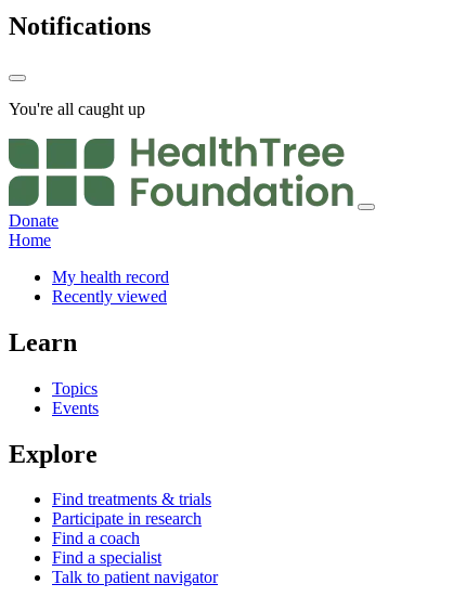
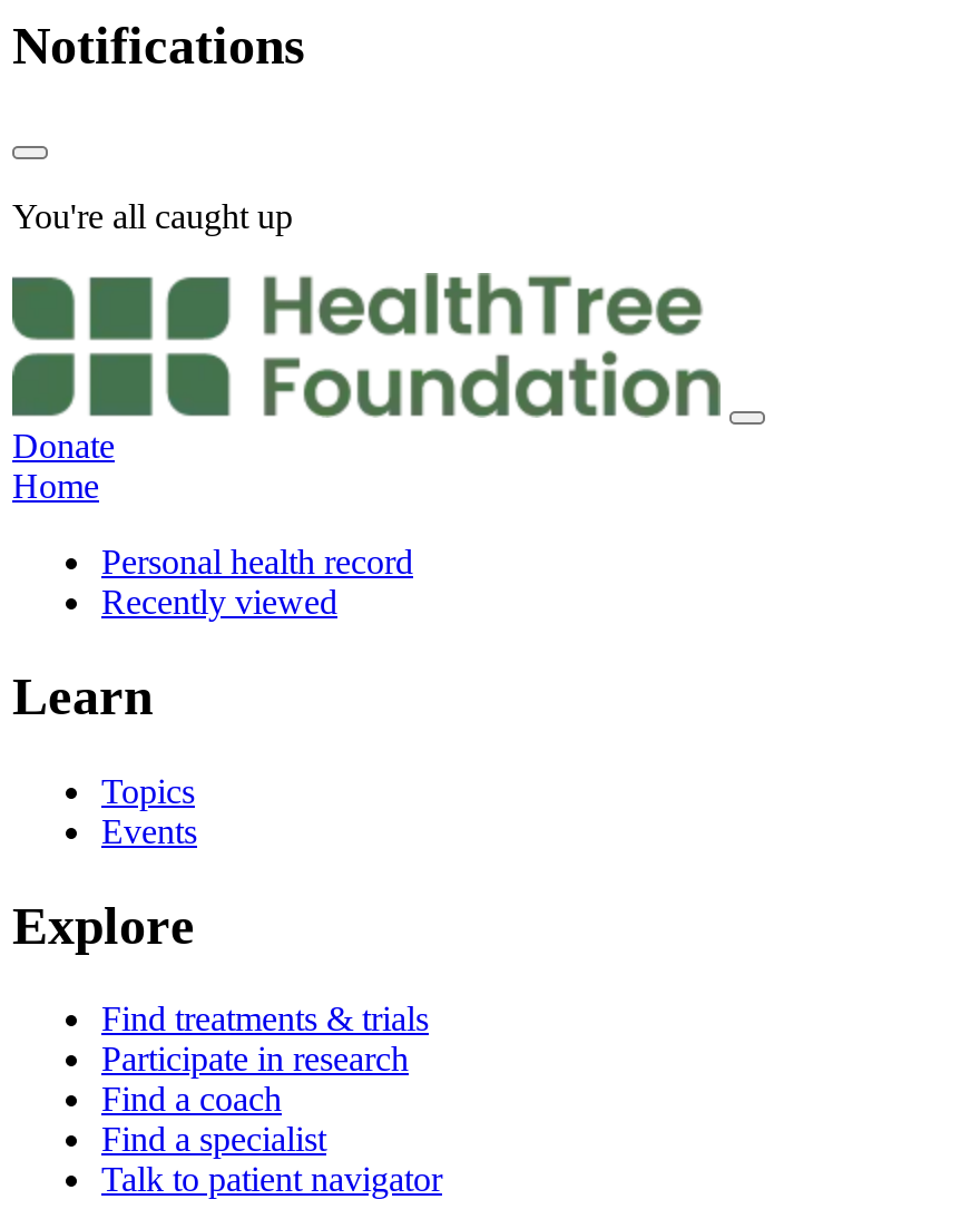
- My health record
+ Personal health record
